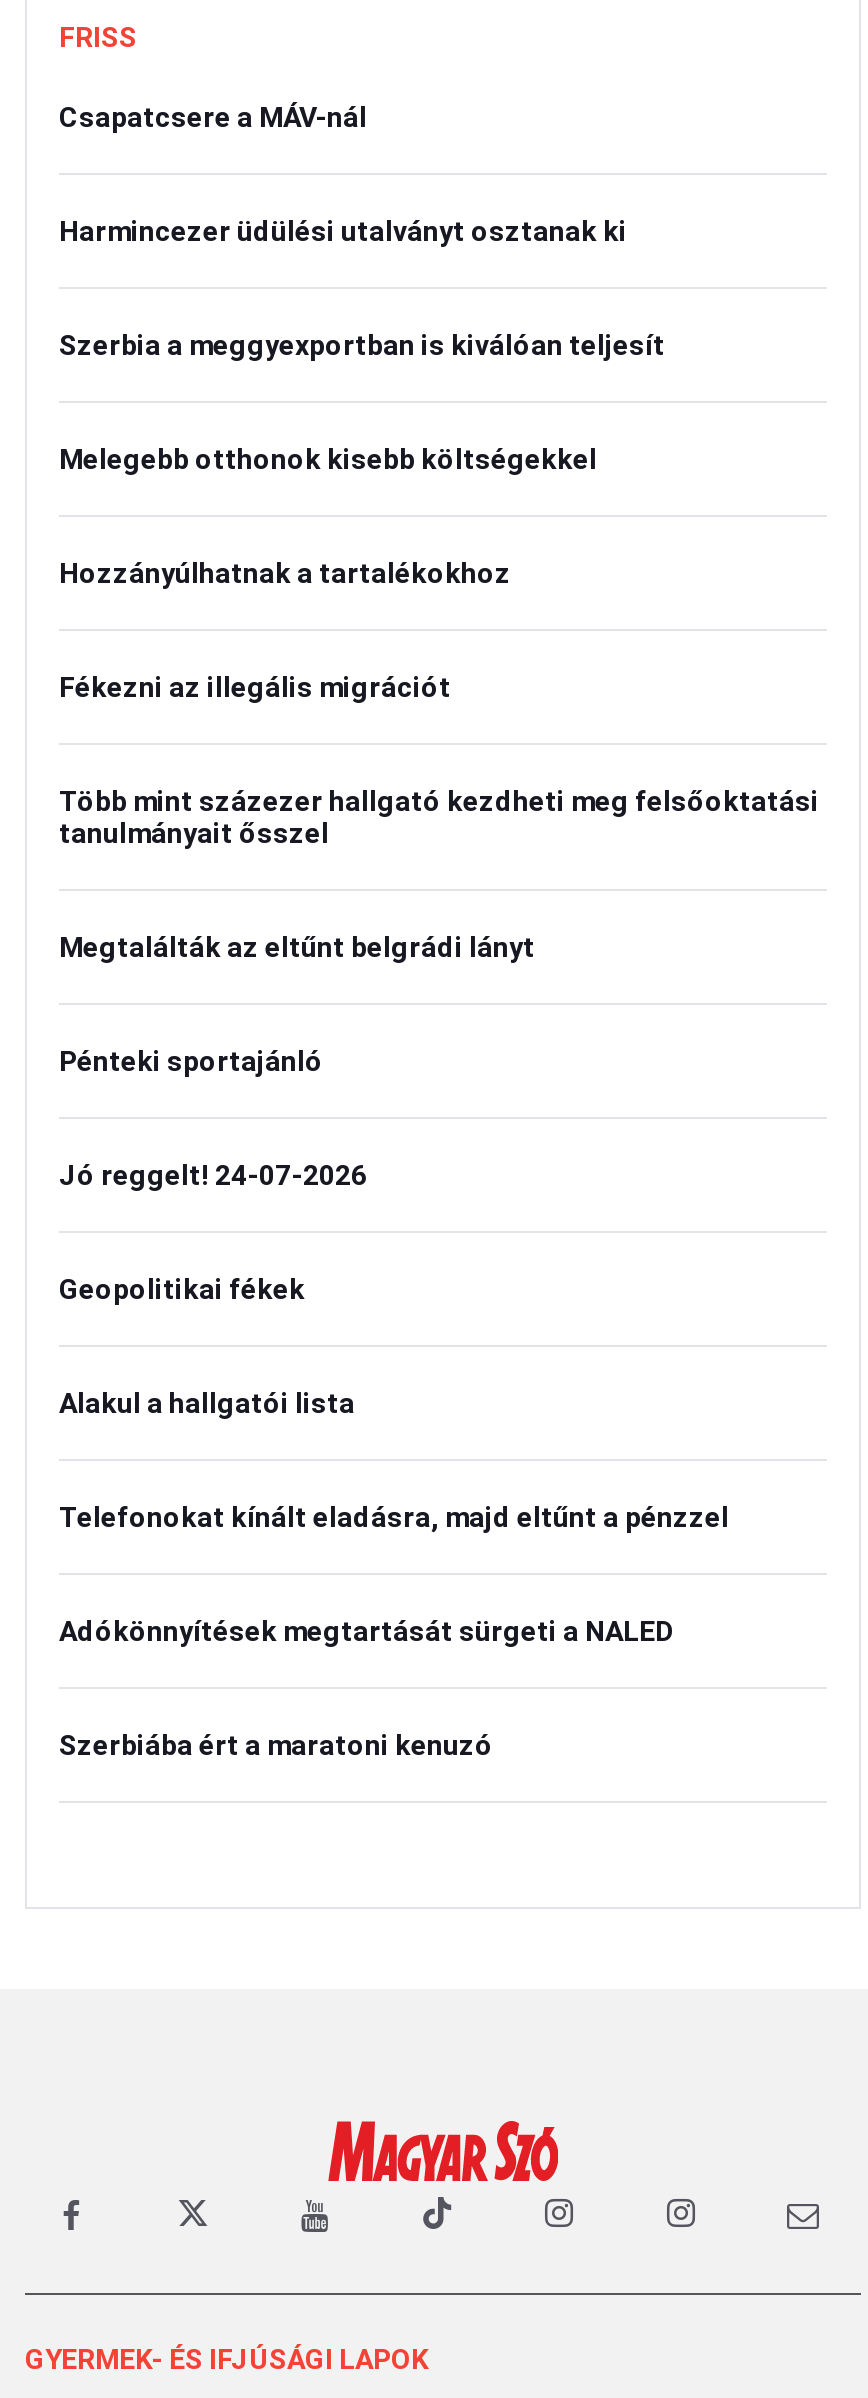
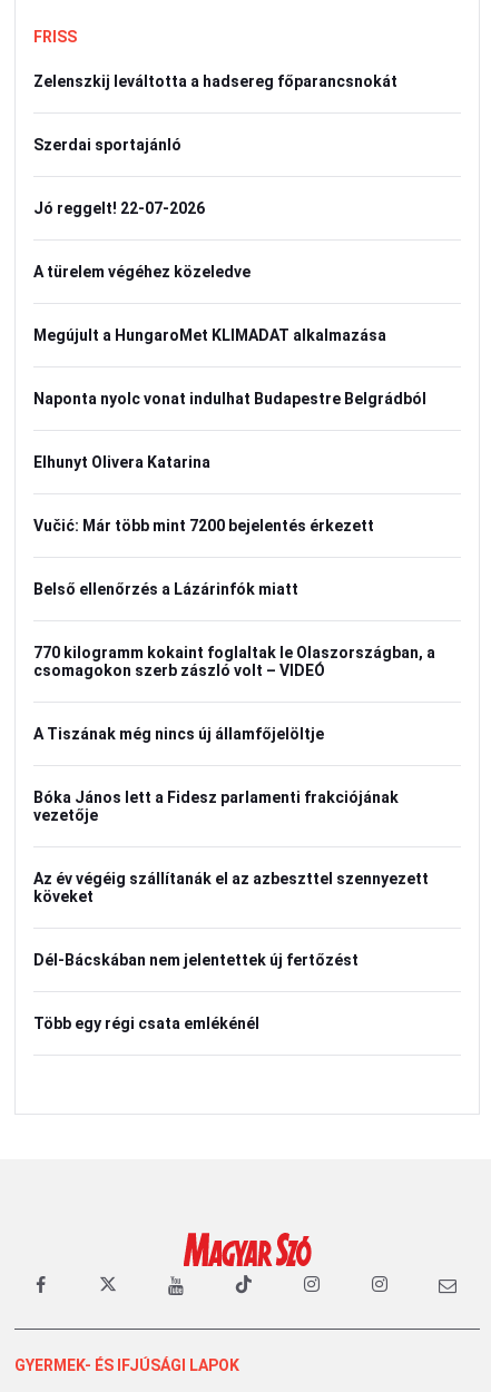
- Csapatcsere a MÁV-nál
+ Zelenszkij leváltotta a hadsereg főparancsnokát

- Harmincezer üdülési utalványt osztanak ki
+ Szerdai sportajánló

- Szerbia a meggyexportban is kiválóan teljesít
+ Jó reggelt! 22-07-2026

- Melegebb otthonok kisebb költségekkel
+ A türelem végéhez közeledve

- Hozzányúlhatnak a tartalékokhoz
+ Megújult a HungaroMet KLIMADAT alkalmazása

- Fékezni az illegális migrációt
+ Naponta nyolc vonat indulhat Budapestre Belgrádból

- Több mint százezer hallgató kezdheti meg felsőoktatási
- tanulmányait ősszel
+ Elhunyt Olivera Katarina

- Megtalálták az eltűnt belgrádi lányt
+ Vučić: Már több mint 7200 bejelentés érkezett

- Pénteki sportajánló
+ Belső ellenőrzés a Lázárinfók miatt

- Jó reggelt! 24-07-2026
+ 770 kilogramm kokaint foglaltak le Olaszországban, a
+ csomagokon szerb zászló volt – VIDEÓ

- Geopolitikai fékek
+ A Tiszának még nincs új államfőjelöltje

- Alakul a hallgatói lista
+ Bóka János lett a Fidesz parlamenti frakciójának
+ vezetője

- Telefonokat kínált eladásra, majd eltűnt a pénzzel
+ Az év végéig szállítanák el az azbeszttel szennyezett
+ köveket

- Adókönnyítések megtartását sürgeti a NALED
+ Dél-Bácskában nem jelentettek új fertőzést

- Szerbiába ért a maratoni kenuzó
+ Több egy régi csata emlékénél
